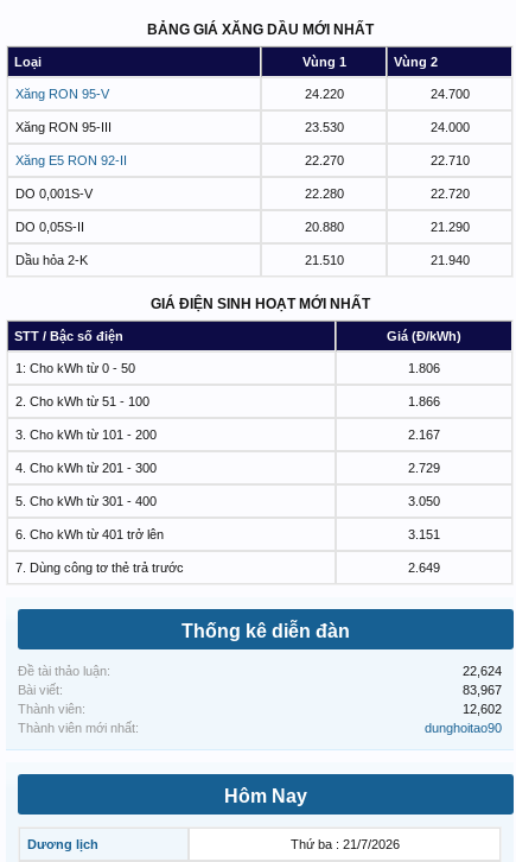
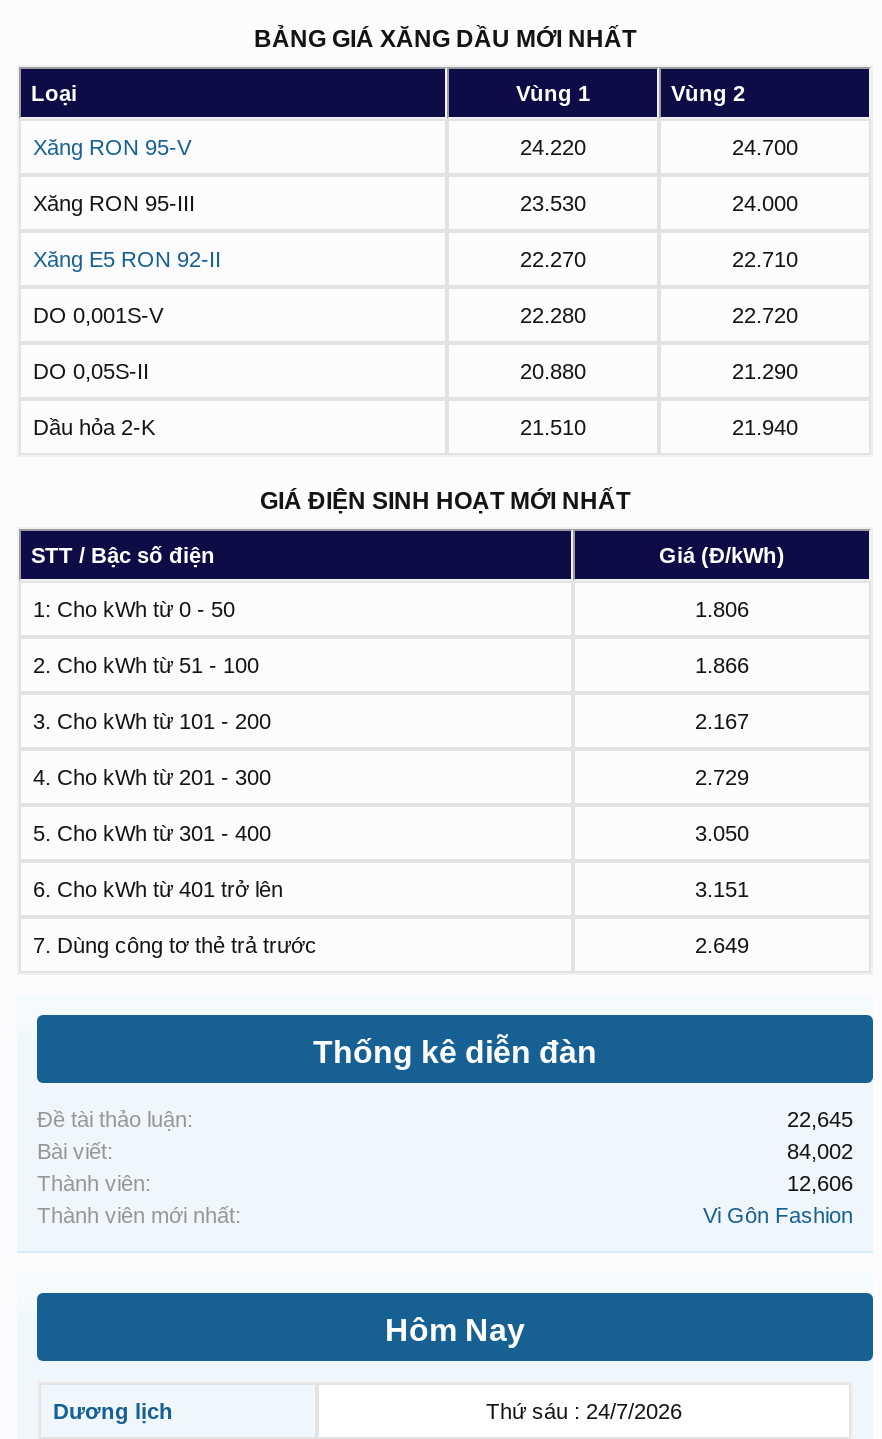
- 22,624
+ 22,645

- 83,967
+ 84,002

- 12,602
+ 12,606

- dunghoitao90
+ Vi Gôn Fashion

- Thứ ba : 21/7/2026
+ Thứ sáu : 24/7/2026
